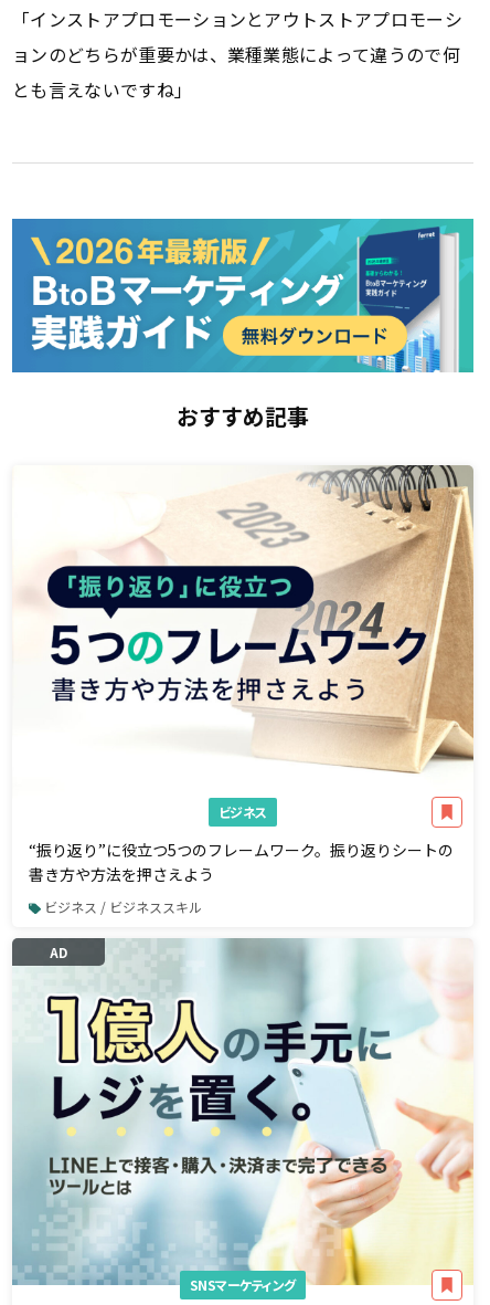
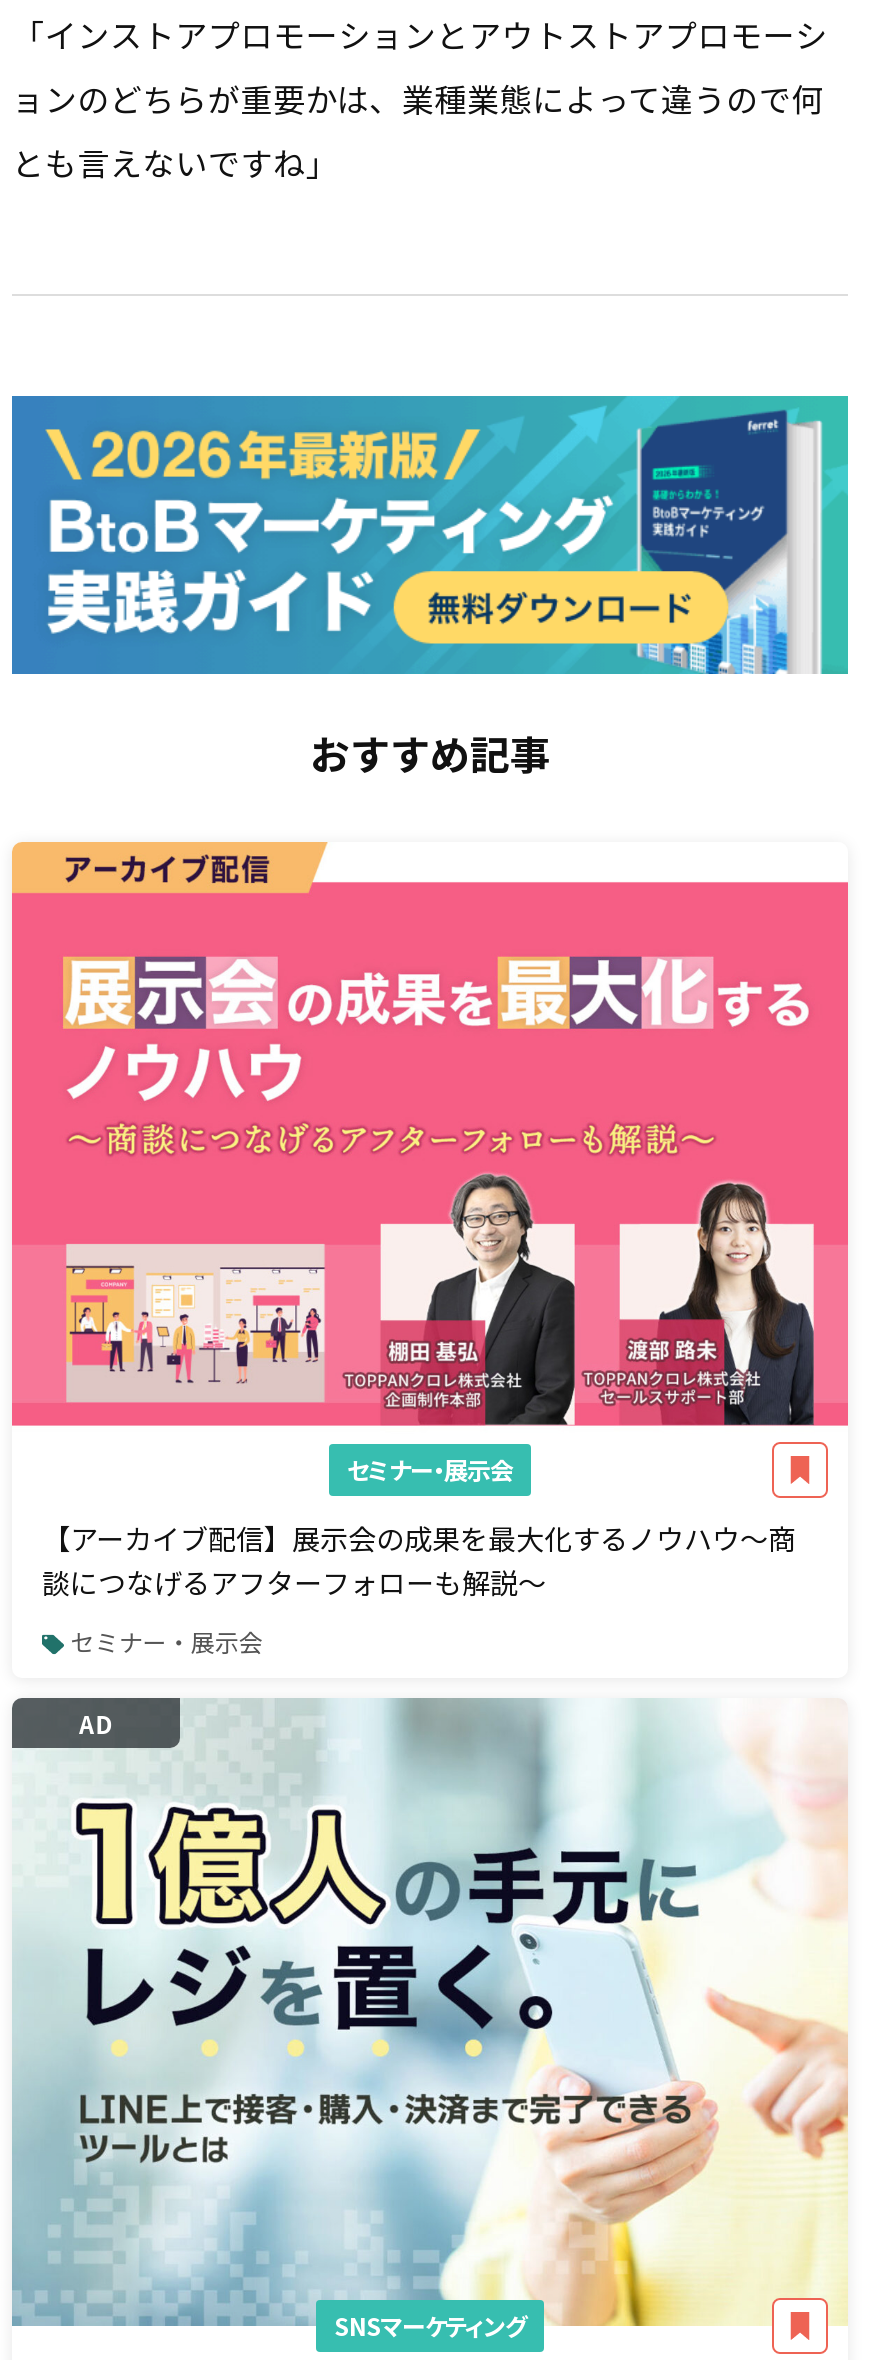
- [image]
- ビジネス
+ [image]
+ セミナー・展示会

- “振り返り”に役立つ5つのフレームワーク。振り返りシートの
- 書き方や方法を押さえよう
+ 【アーカイブ配信】展示会の成果を最大化するノウハウ～商
+ 談につなげるアフターフォローも解説～

- ビジネス / ビジネススキル
+ セミナー・展示会
